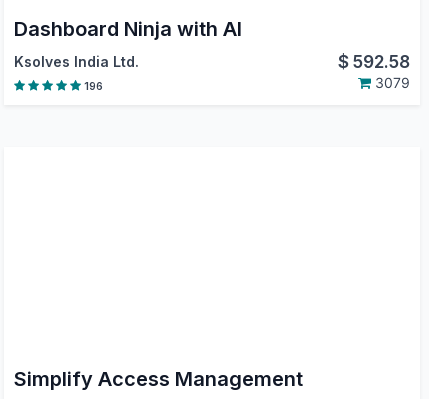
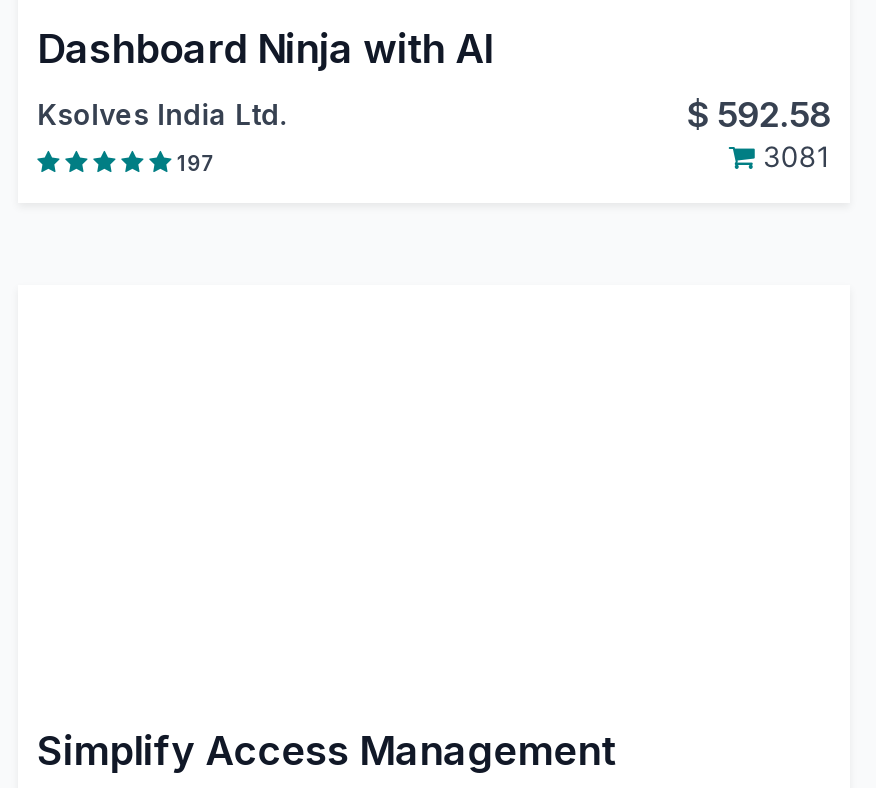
- 3079
+ 3081

- 196
+ 197
